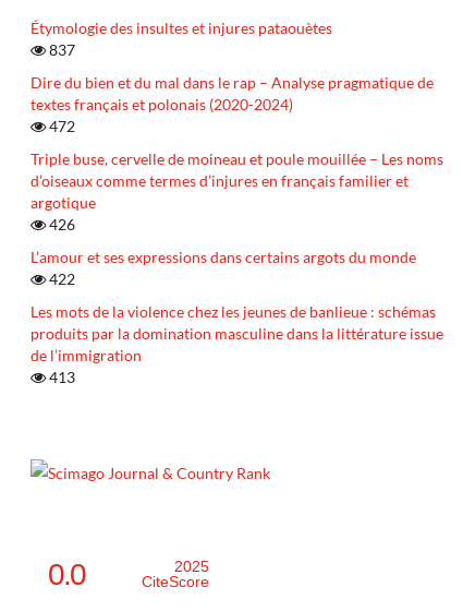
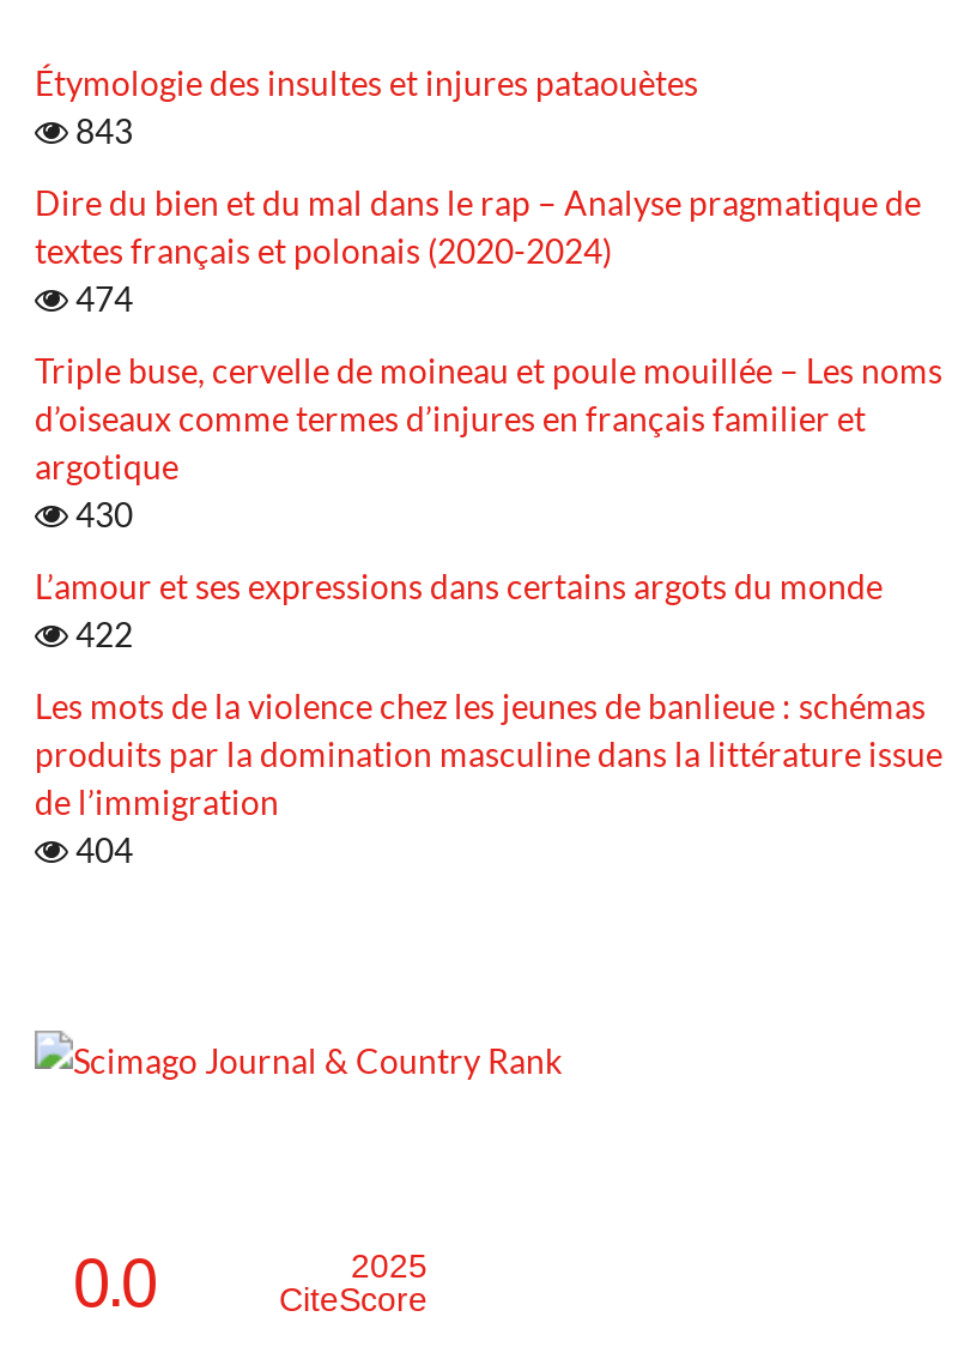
- 837
+ 843

- 472
+ 474

- 426
+ 430

- 413
+ 404
